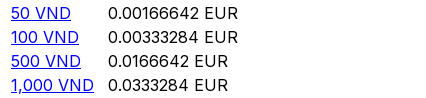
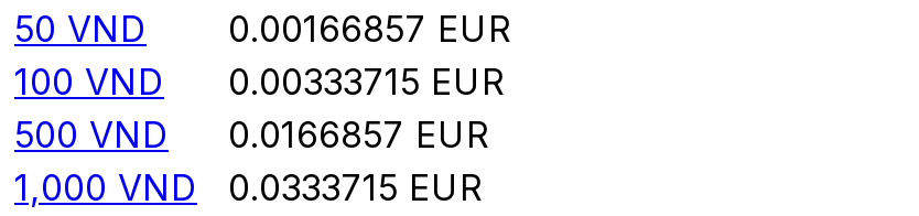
- 50 VND 0.00166642 EUR
+ 50 VND 0.00166857 EUR

- 100 VND 0.00333284 EUR
+ 100 VND 0.00333715 EUR

- 500 VND 0.0166642 EUR
+ 500 VND 0.0166857 EUR

- 1,000 VND 0.0333284 EUR
+ 1,000 VND 0.0333715 EUR
